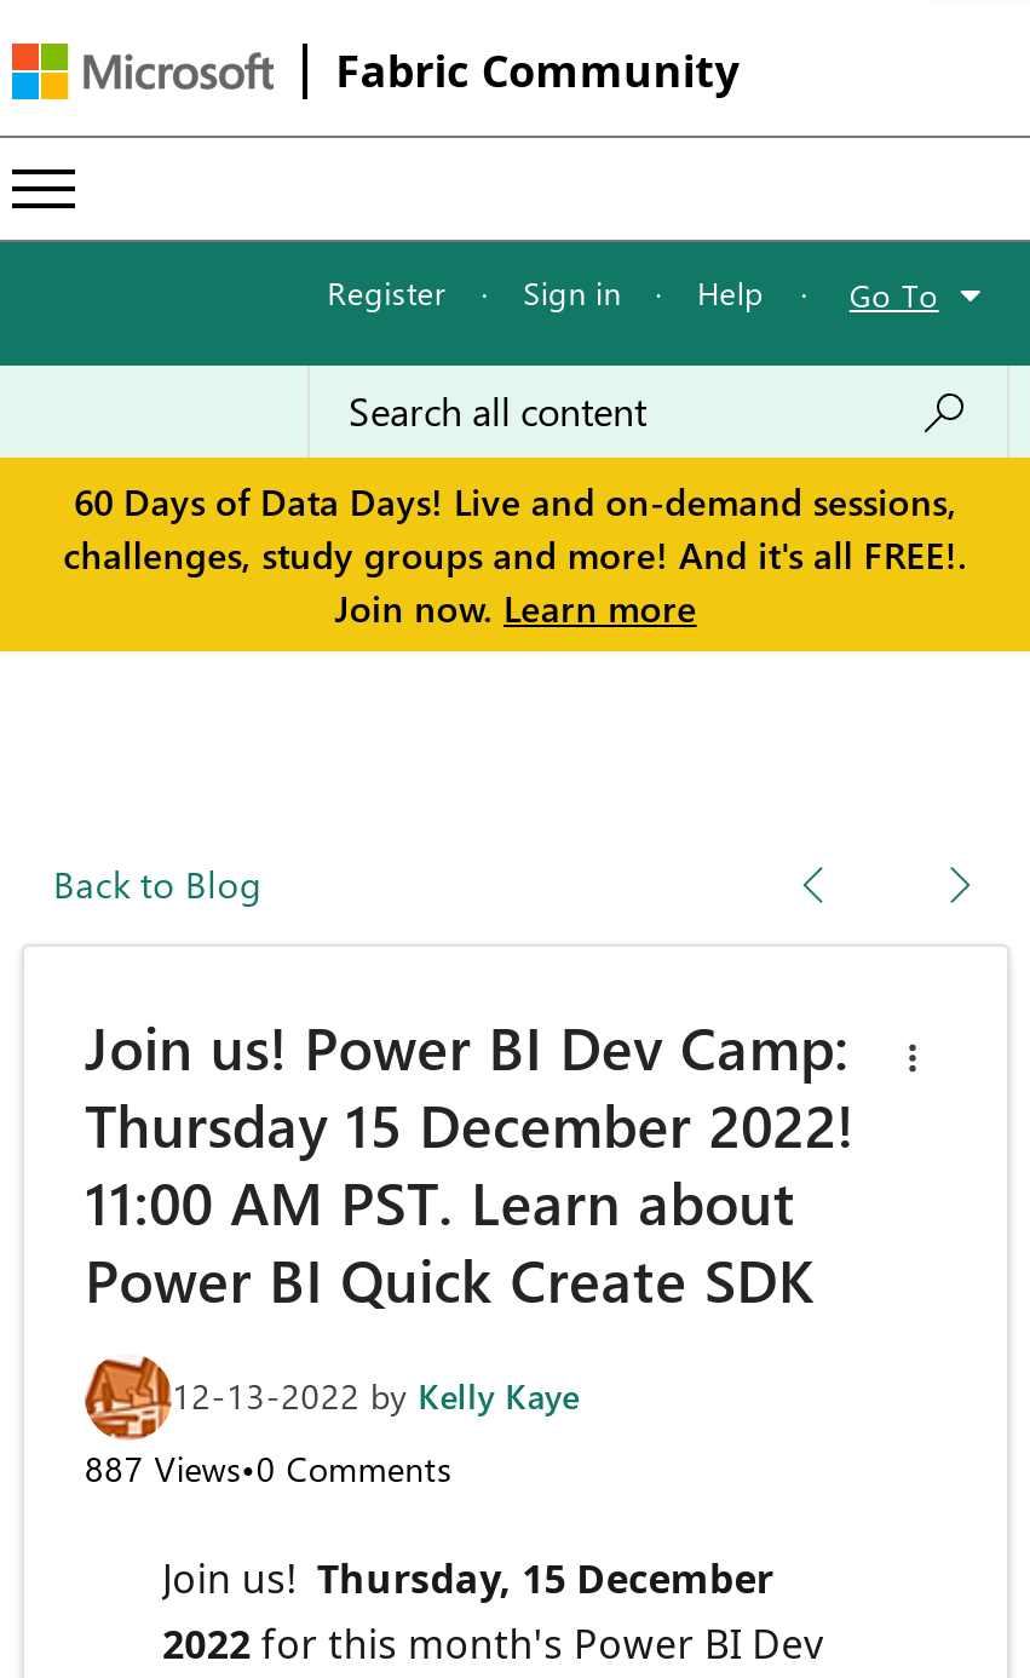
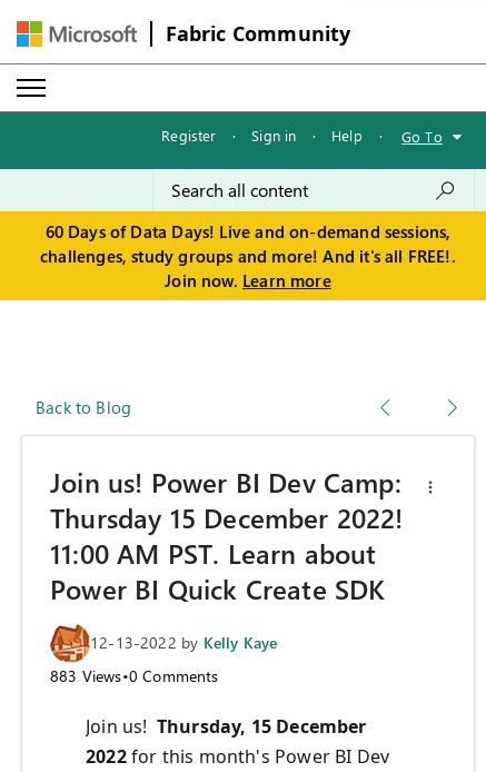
- 887 Views•0 Comments
+ 883 Views•0 Comments
